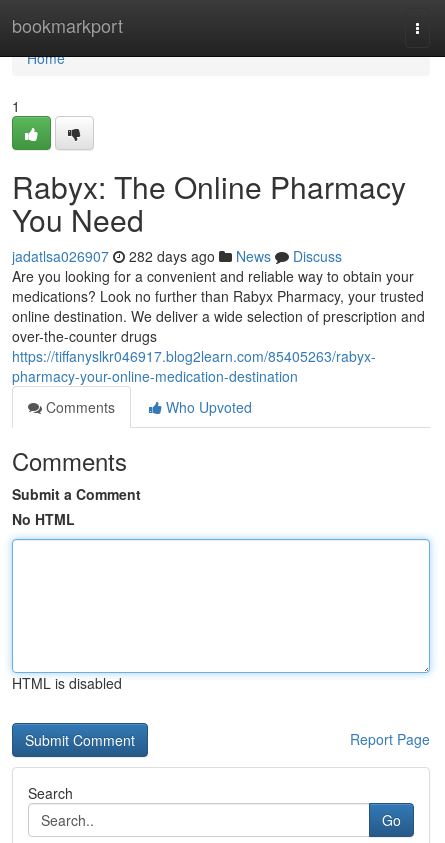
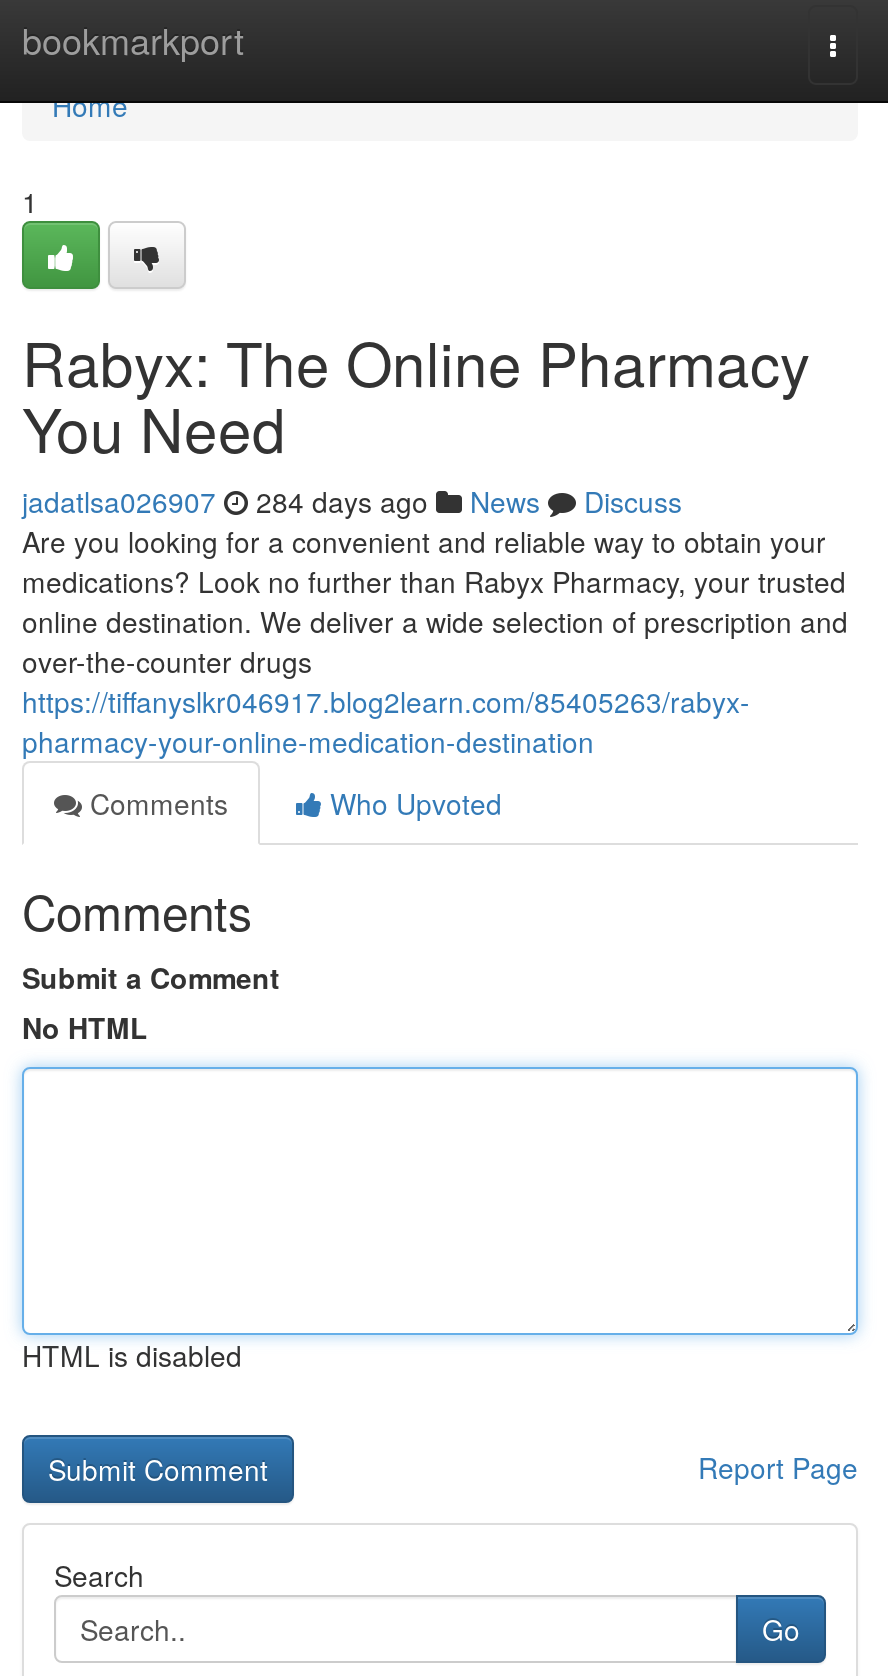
- jadatlsa026907 282 days ago News Discuss
+ jadatlsa026907 284 days ago News Discuss
